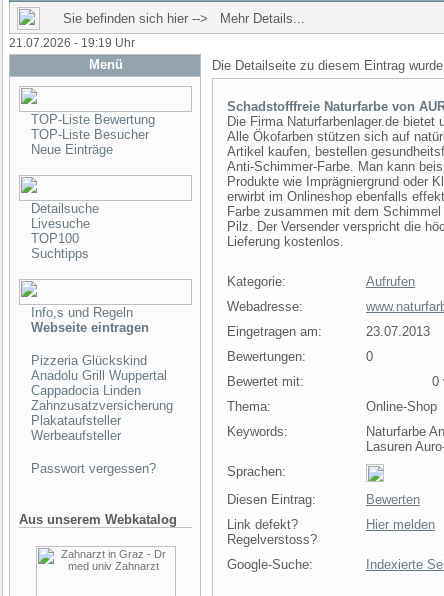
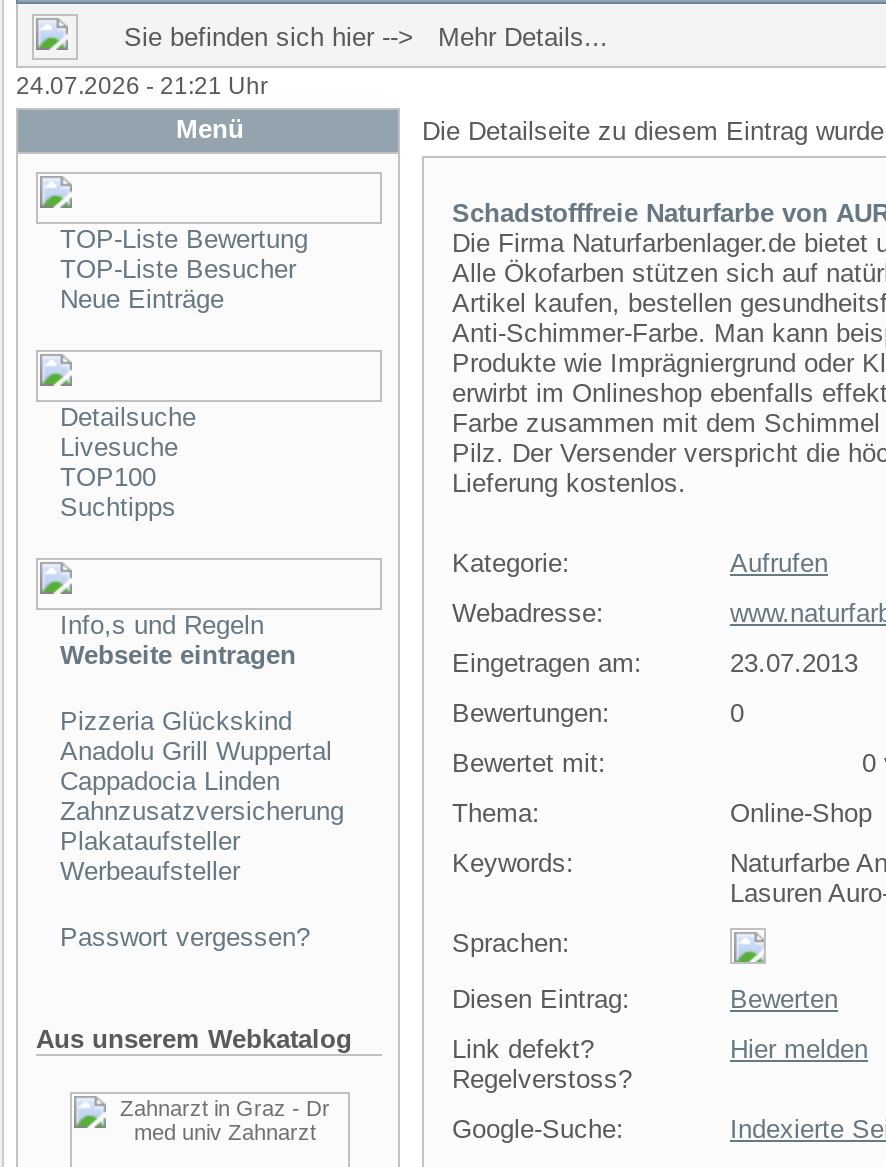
- 21.07.2026 - 19:19 Uhr
+ 24.07.2026 - 21:21 Uhr
